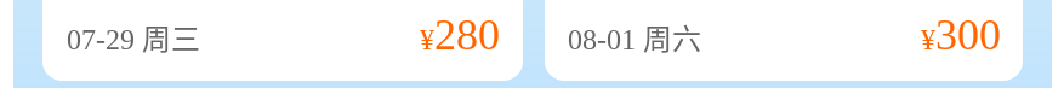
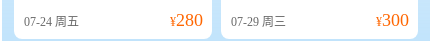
- 07-29周三
+ 07-24周五

- ¥280 08-01周六
+ ¥280 07-29周三
